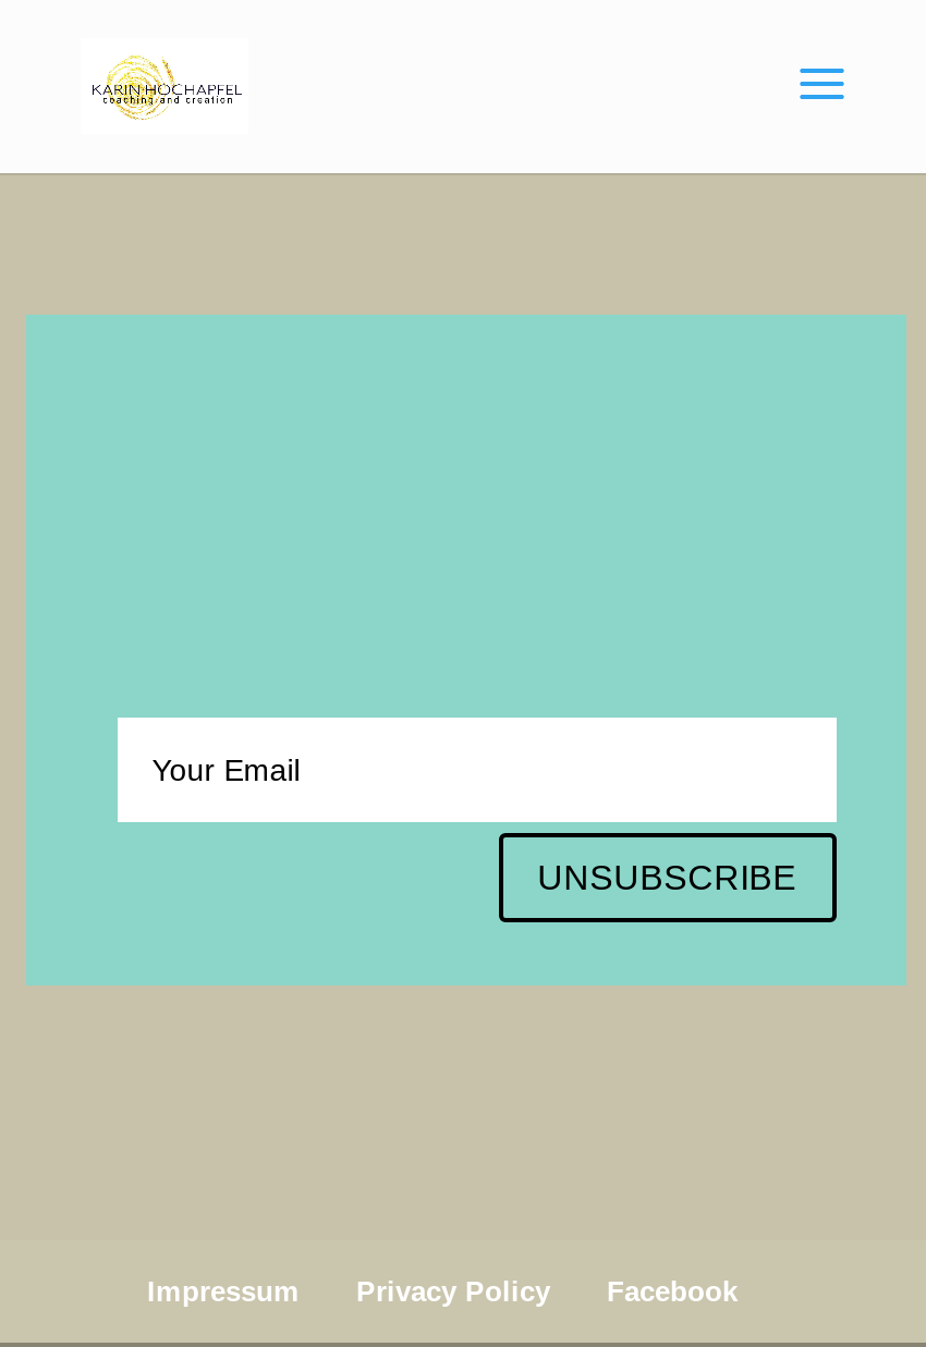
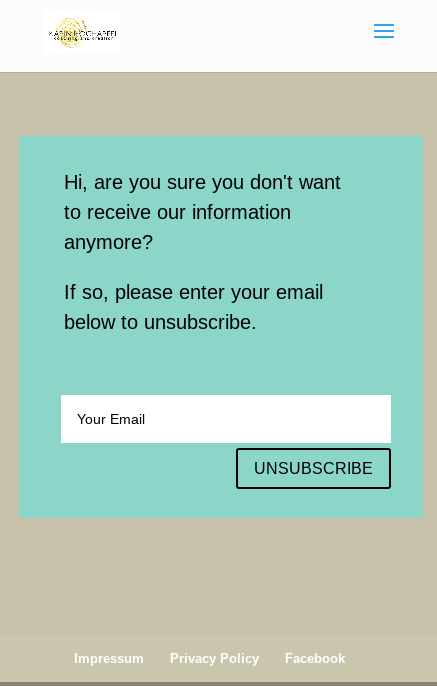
+ Hi, are you sure you don't want
+ to receive our information
+ anymore?
+ If so, please enter your email
+ below to unsubscribe.
